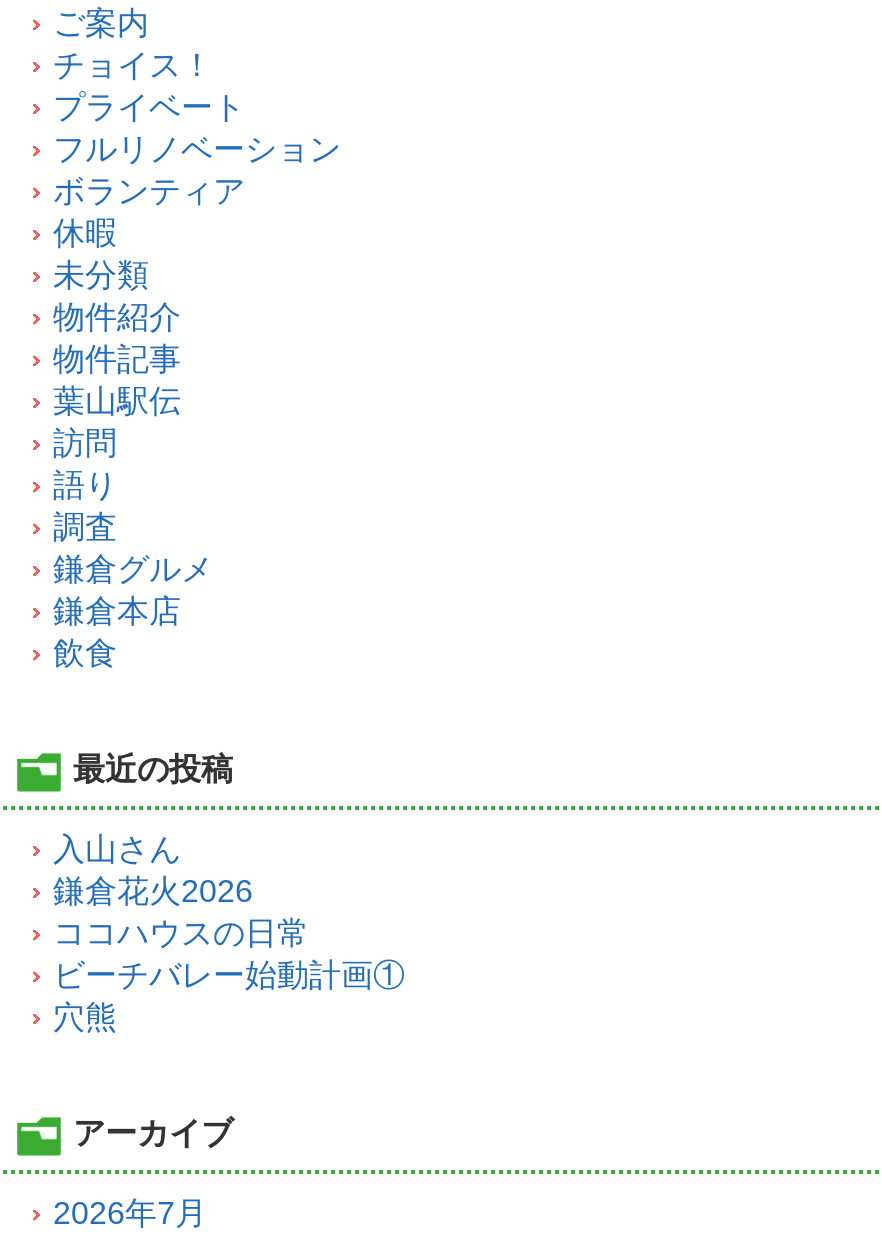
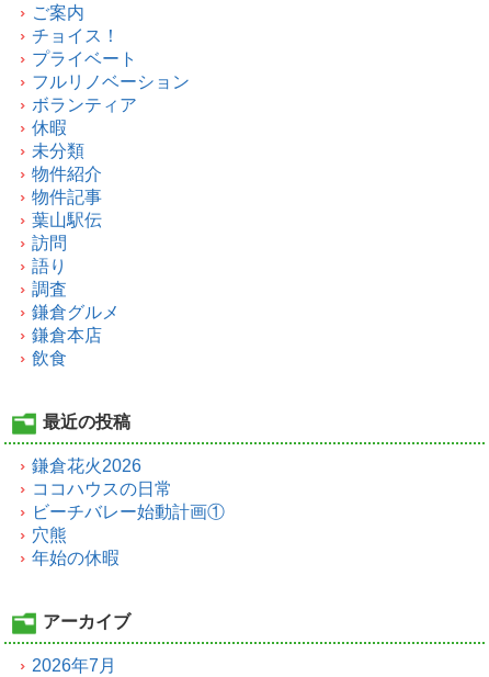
- 入山さん

moved up: 鎌倉花火2026 | ココハウスの日常 | 穴熊

+ 年始の休暇
